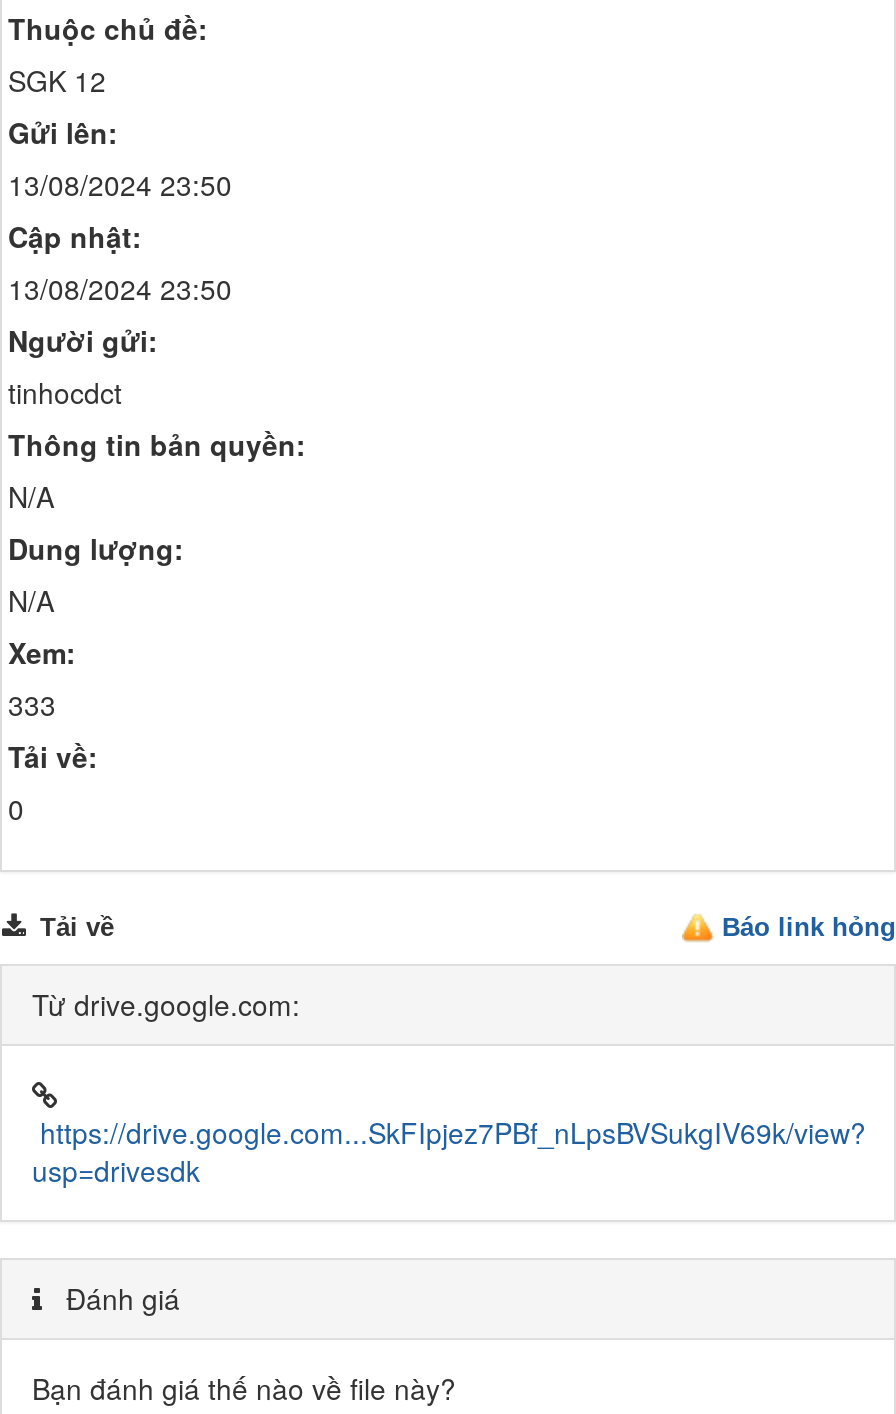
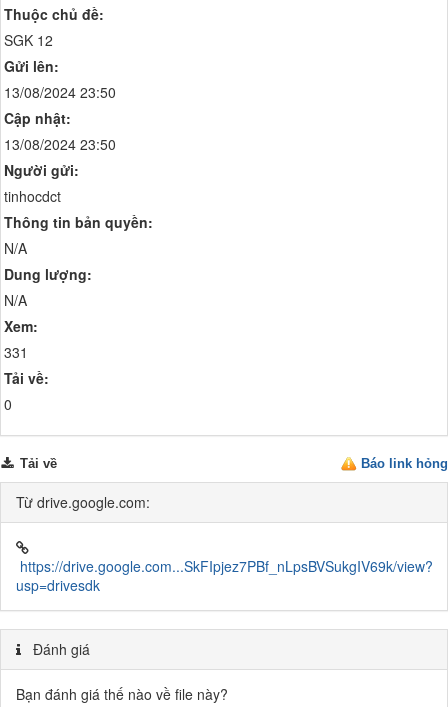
- 333
+ 331
